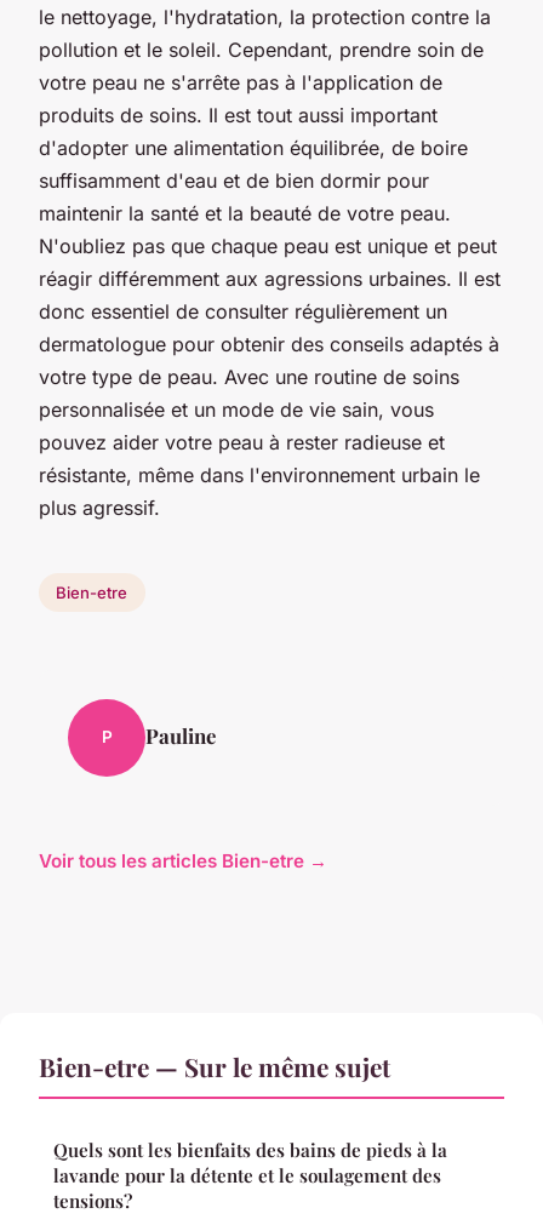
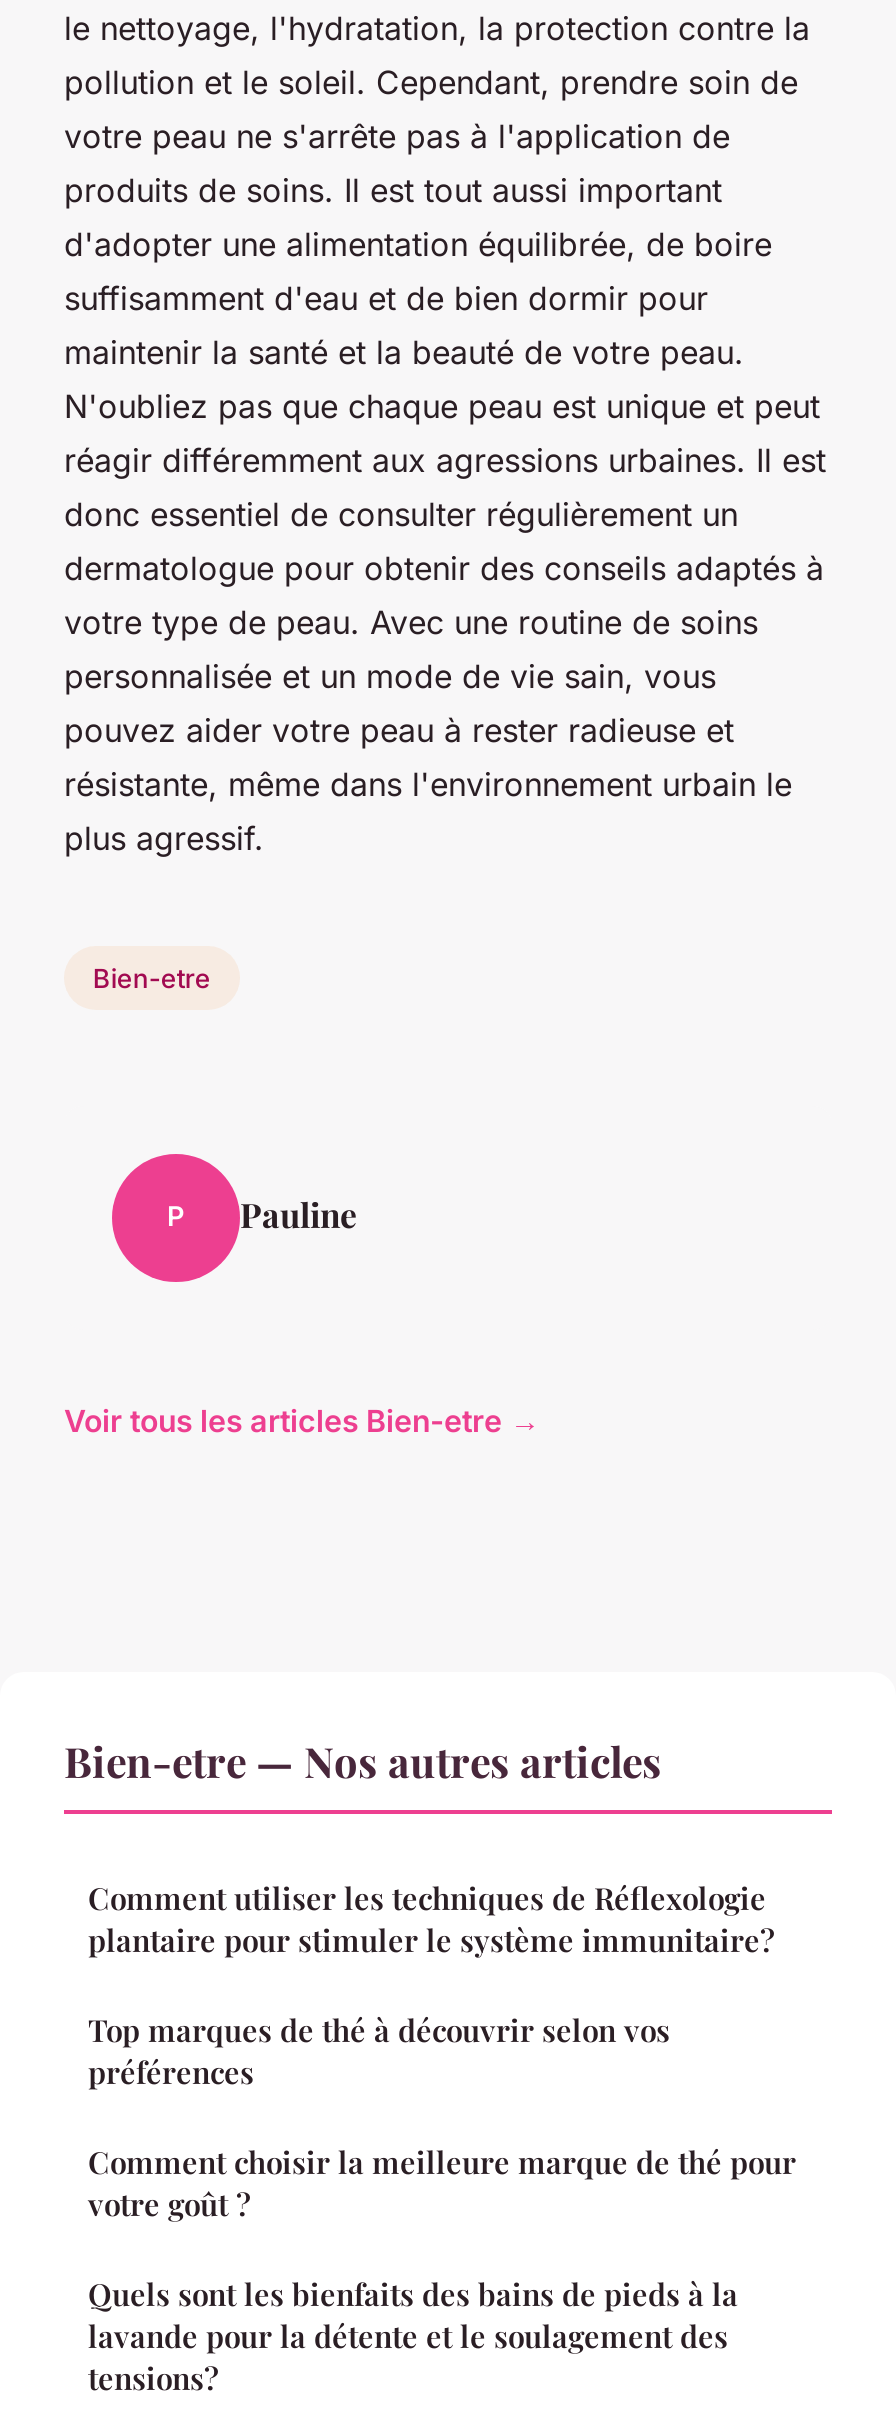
- Bien-etre — Sur le même sujet
+ Bien-etre — Nos autres articles
+ Comment utiliser les techniques de Réflexologie
+ plantaire pour stimuler le système immunitaire?
+ Top marques de thé à découvrir selon vos
+ préférences
+ Comment choisir la meilleure marque de thé pour
+ votre goût ?
